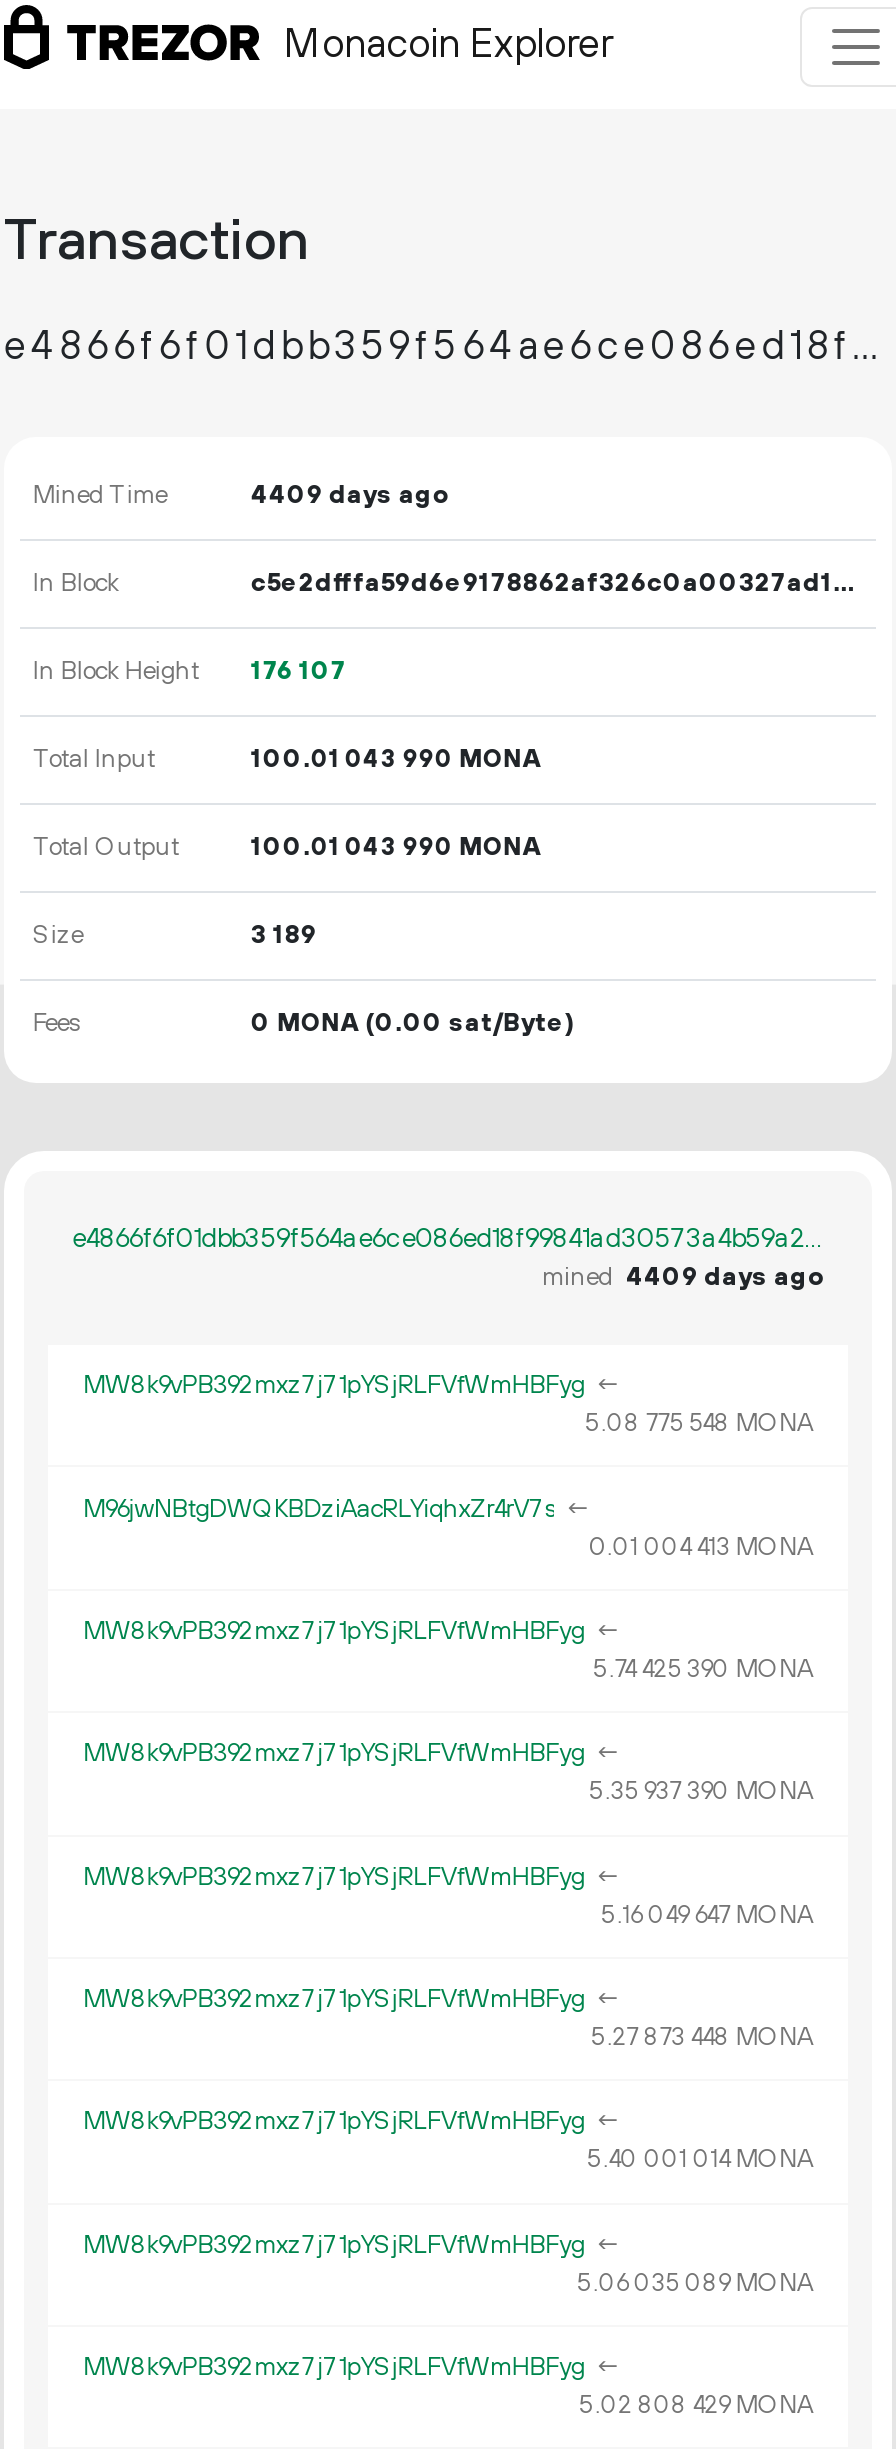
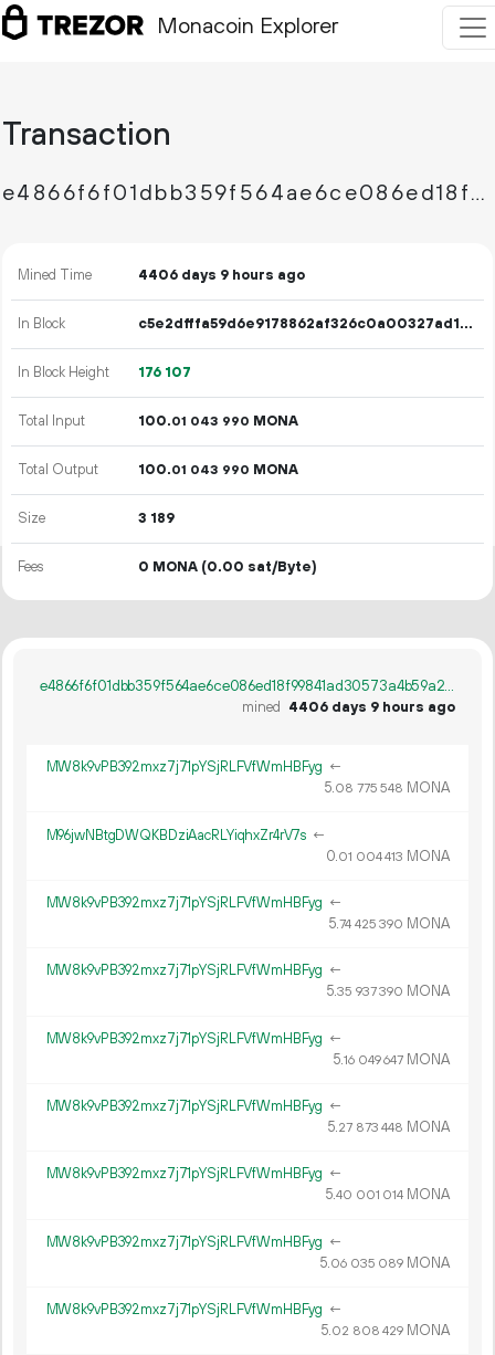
- 4409 days ago
+ 4406 days 9 hours ago

- mined 4409 days ago
+ mined 4406 days 9 hours ago
